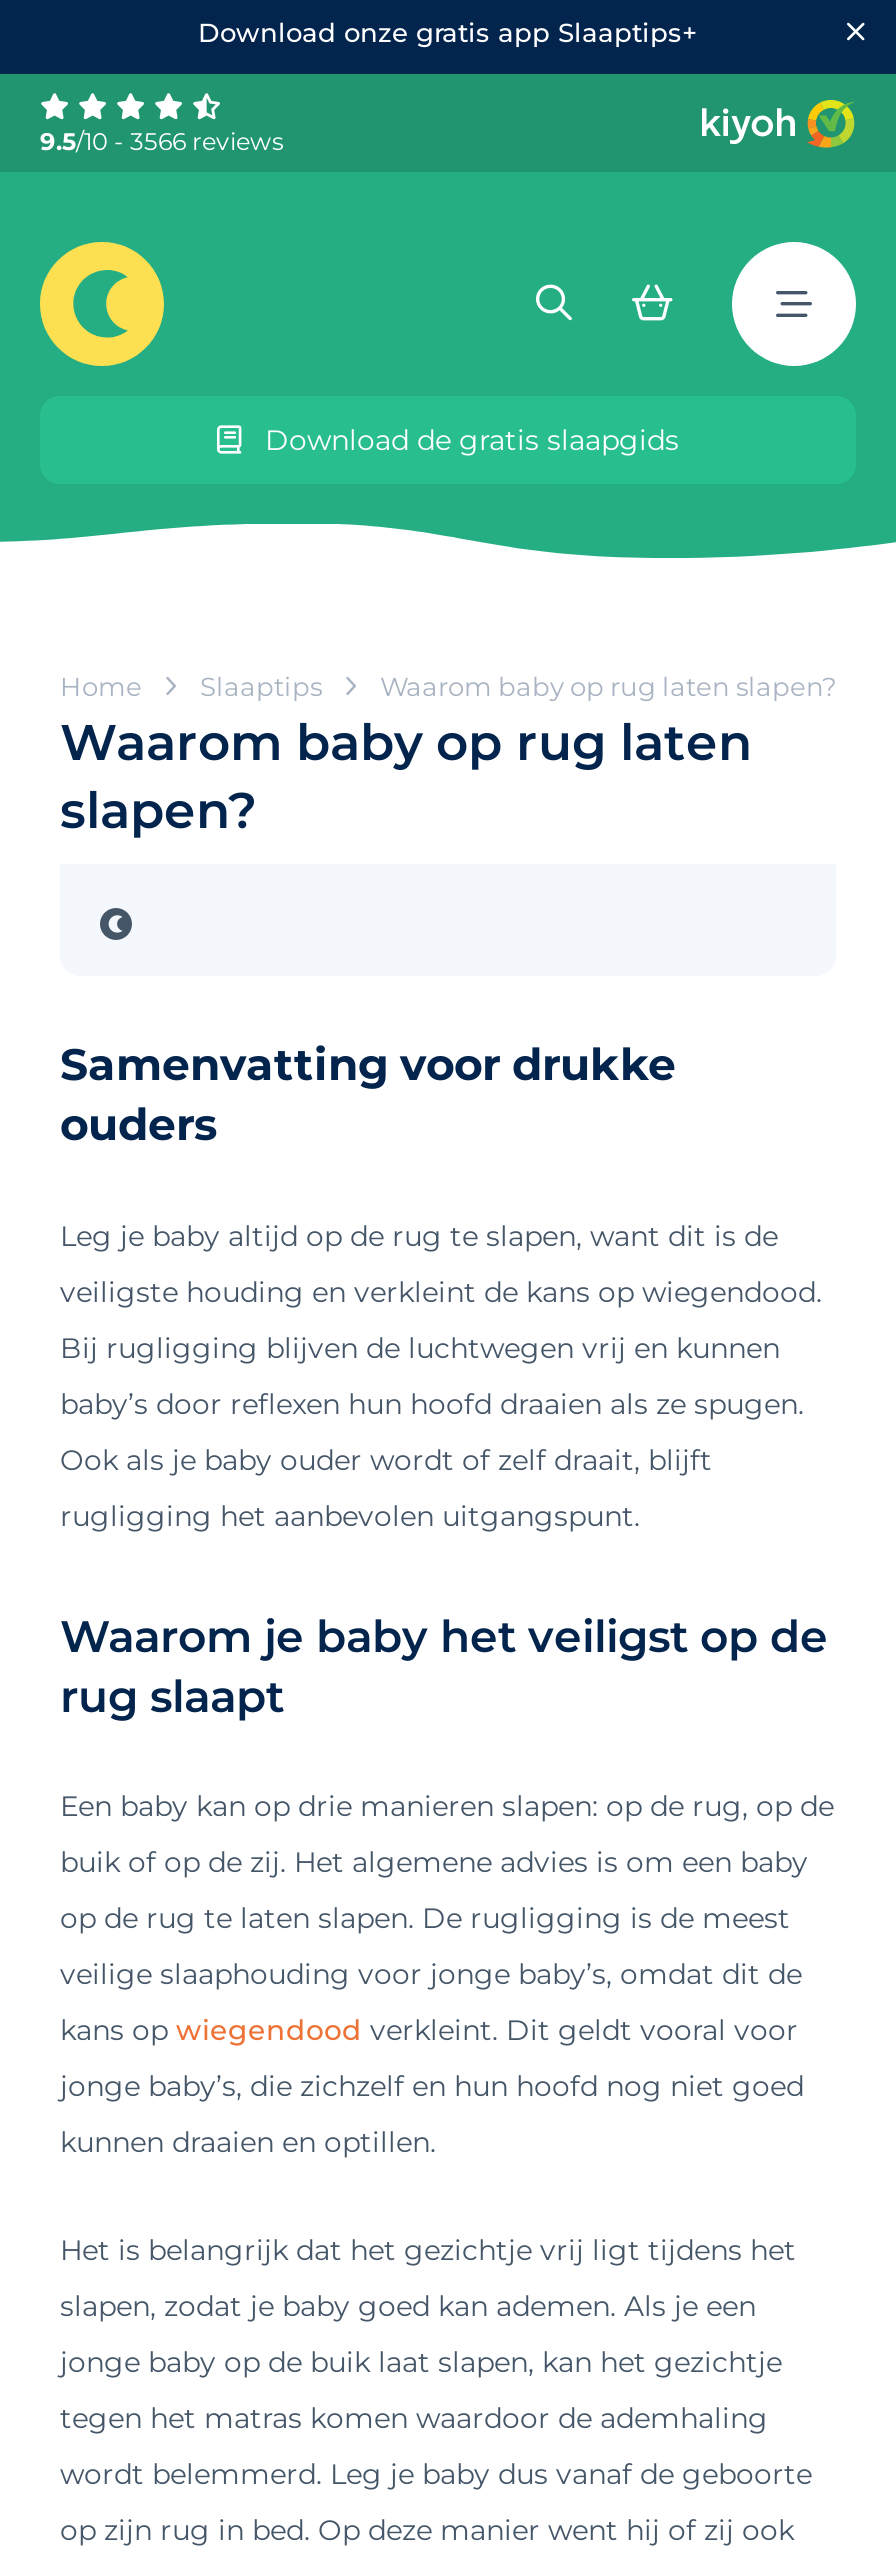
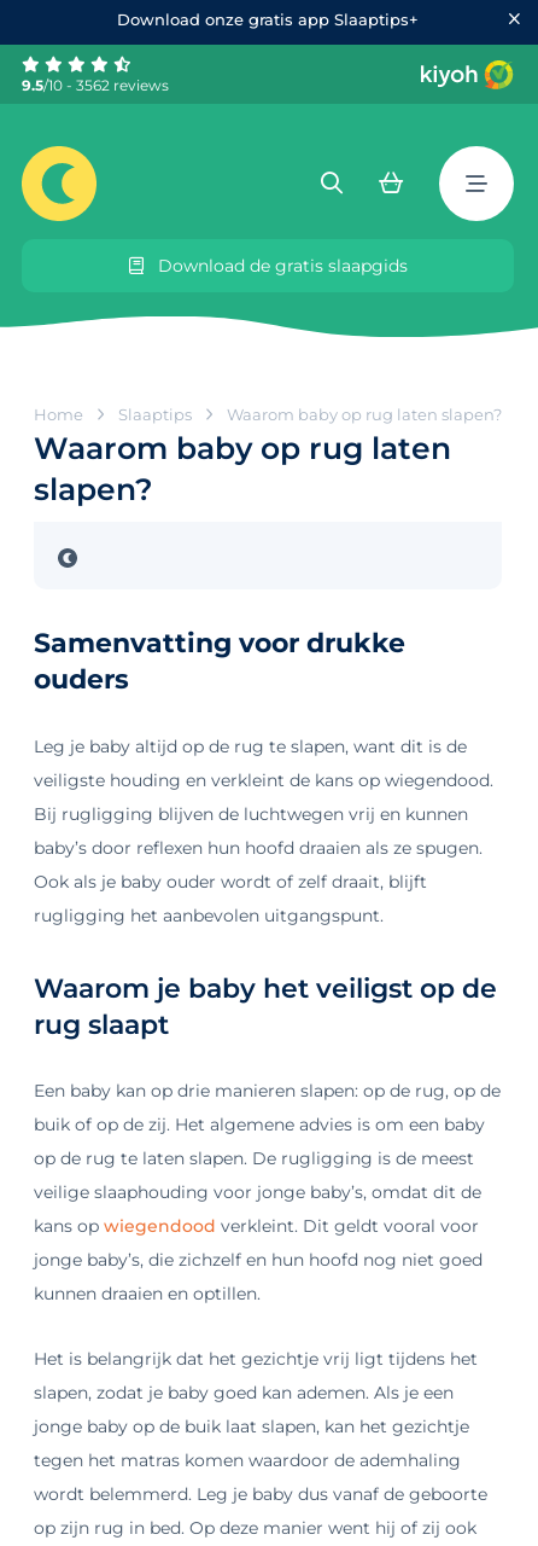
- 9.5/10 - 3566 reviews
+ 9.5/10 - 3562 reviews
